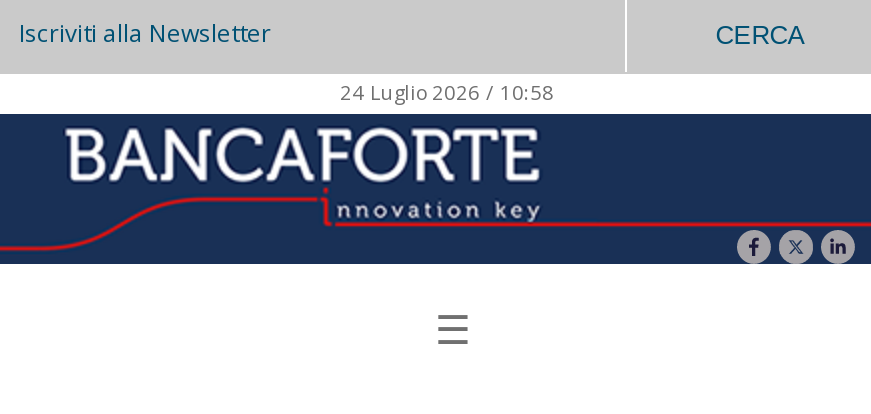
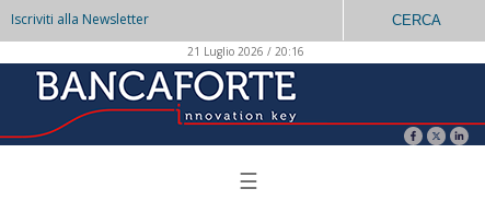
- 24 Luglio 2026 / 10:58
+ 21 Luglio 2026 / 20:16
